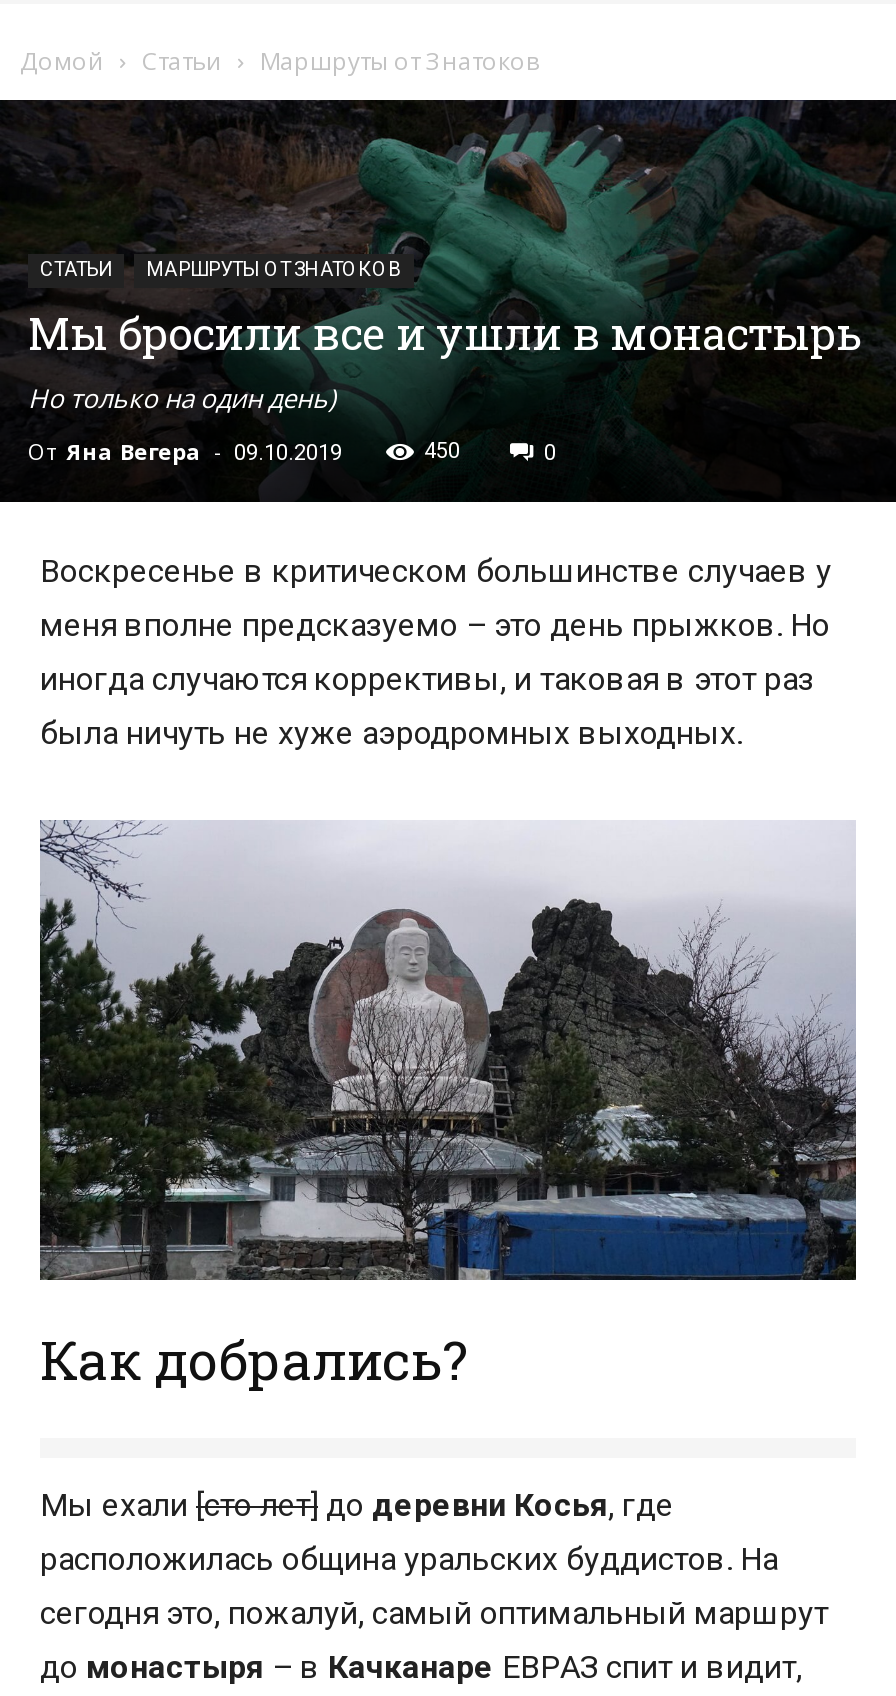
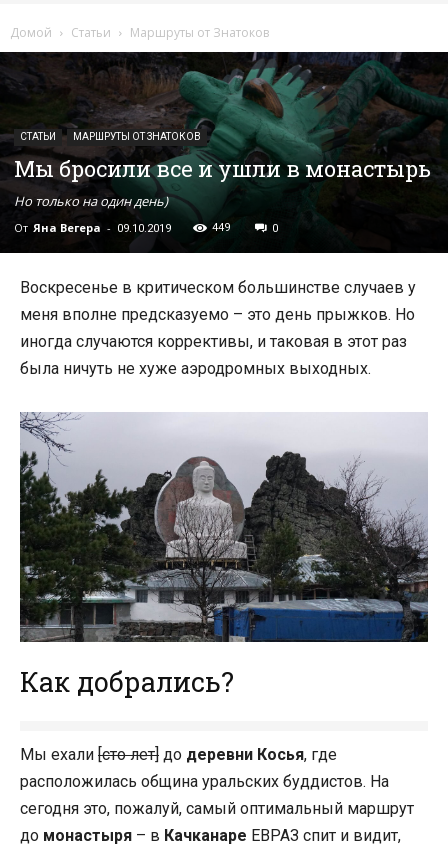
- 450
+ 449
